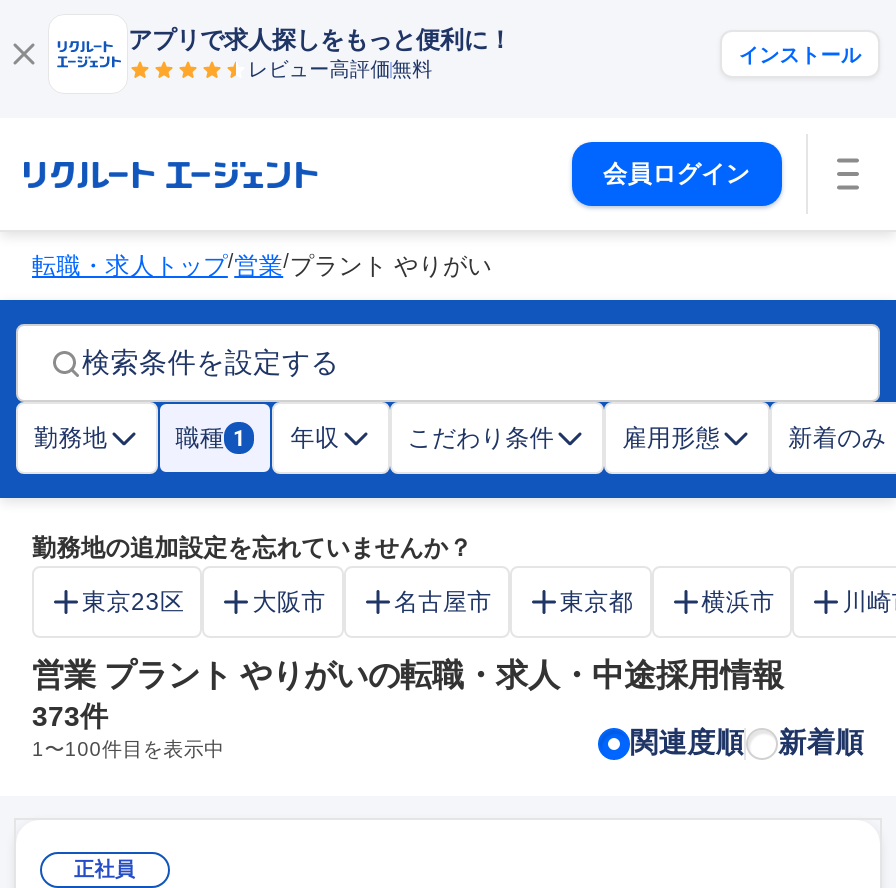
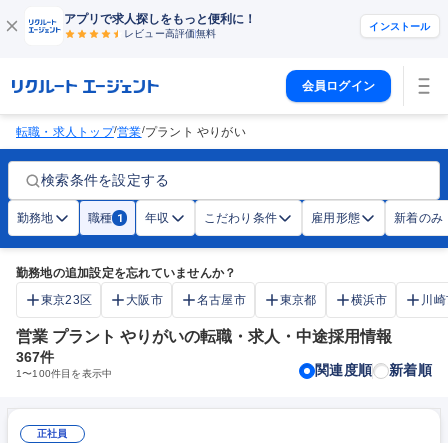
- 373件
+ 367件
